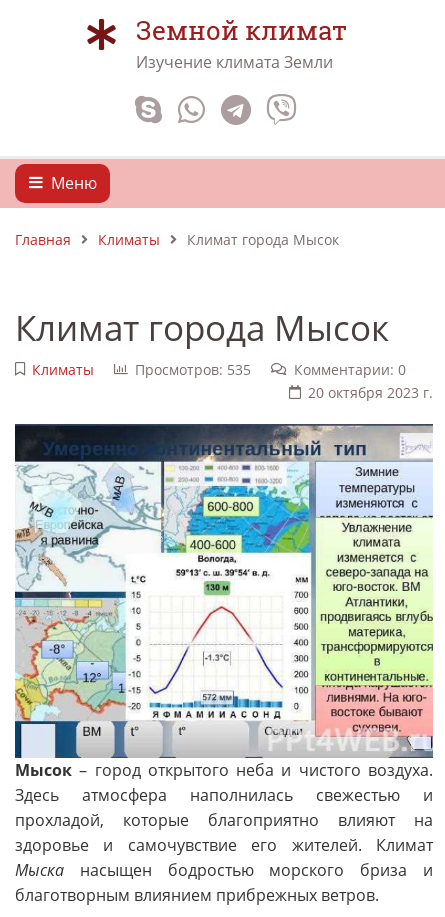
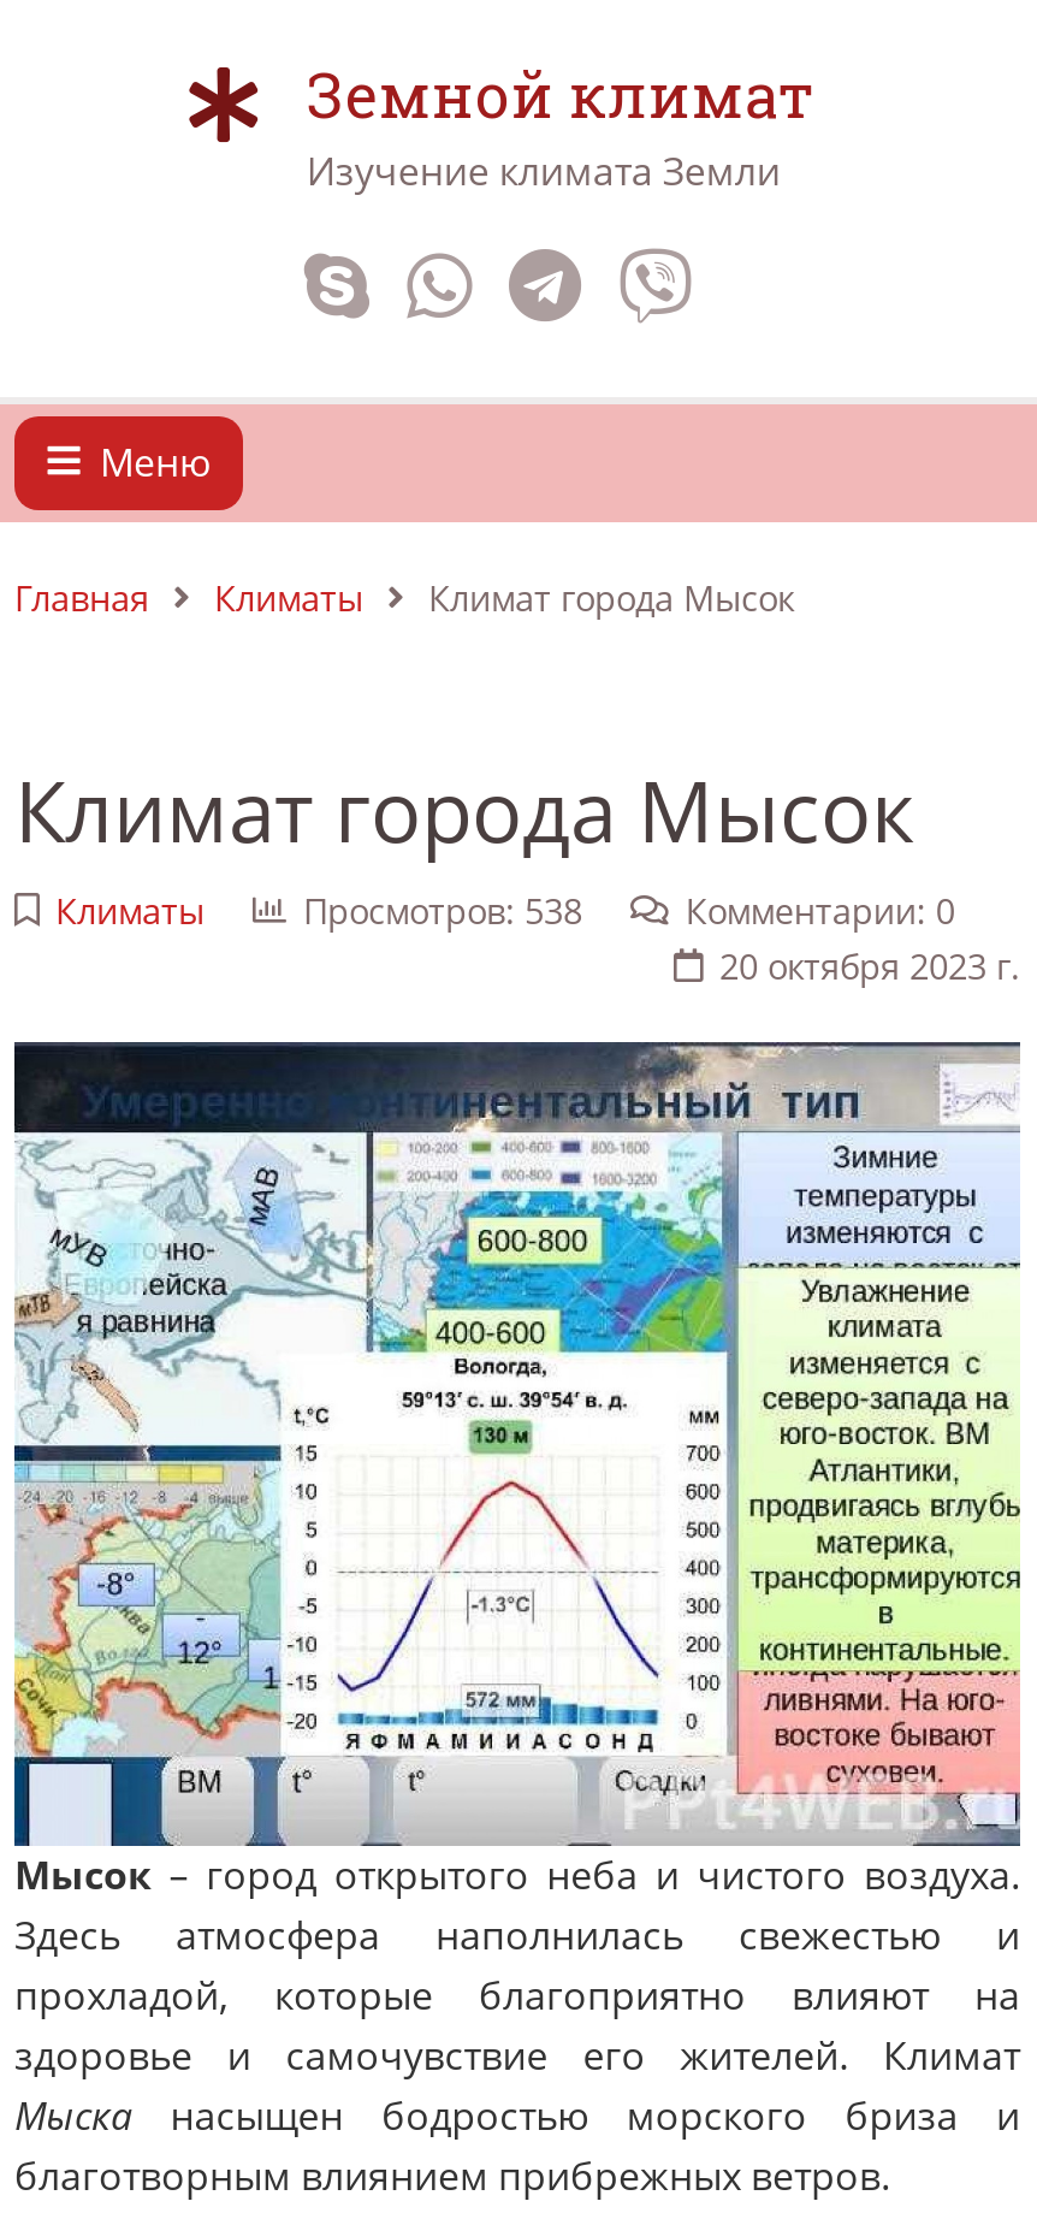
- Просмотров: 535
+ Просмотров: 538
